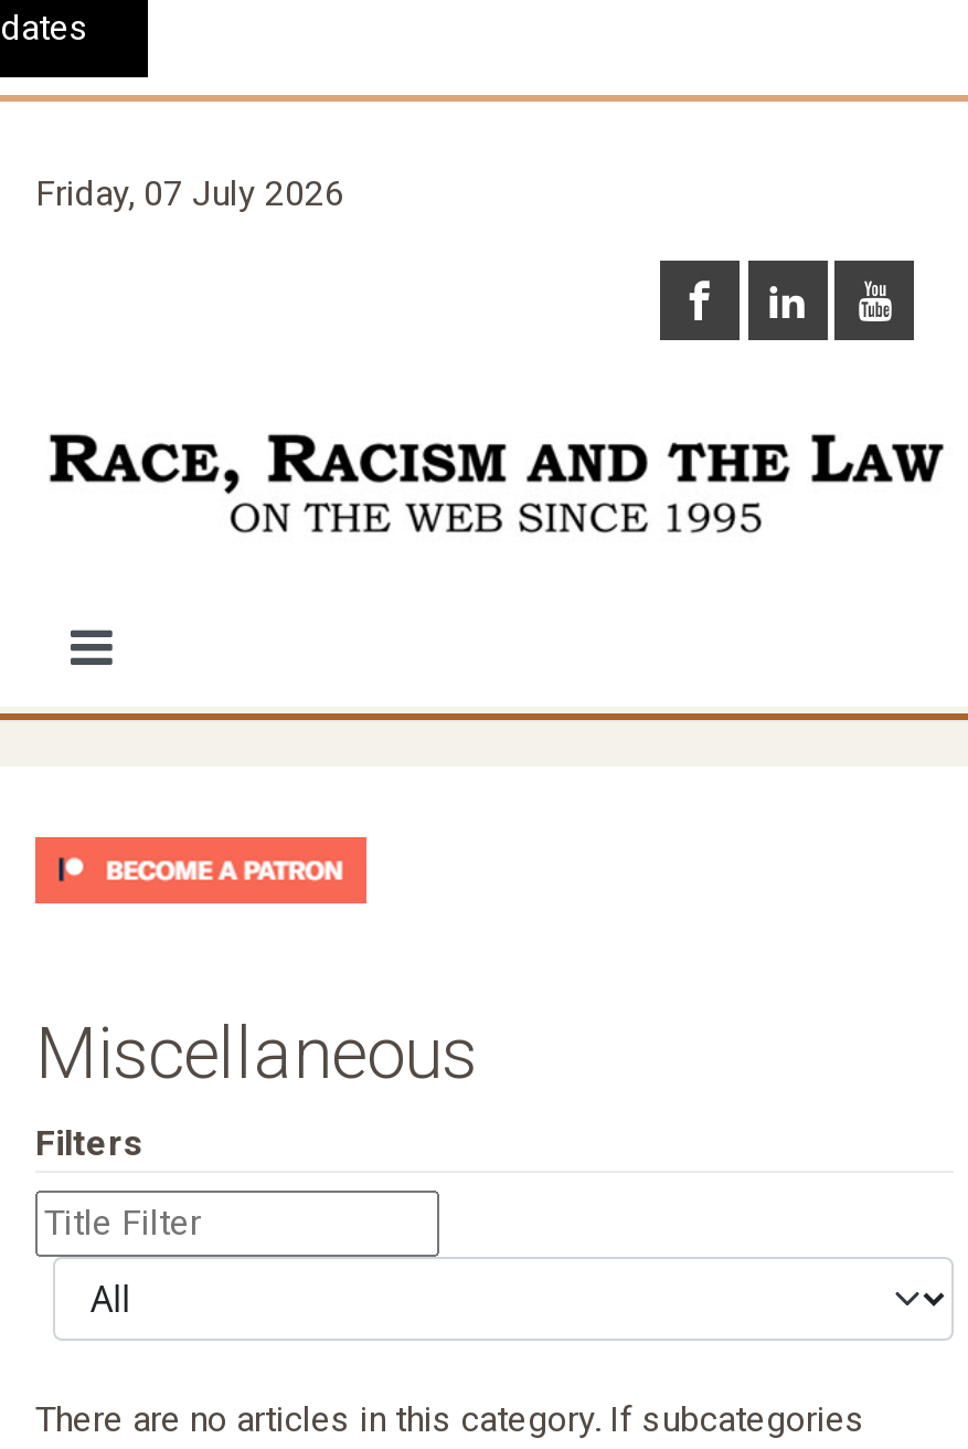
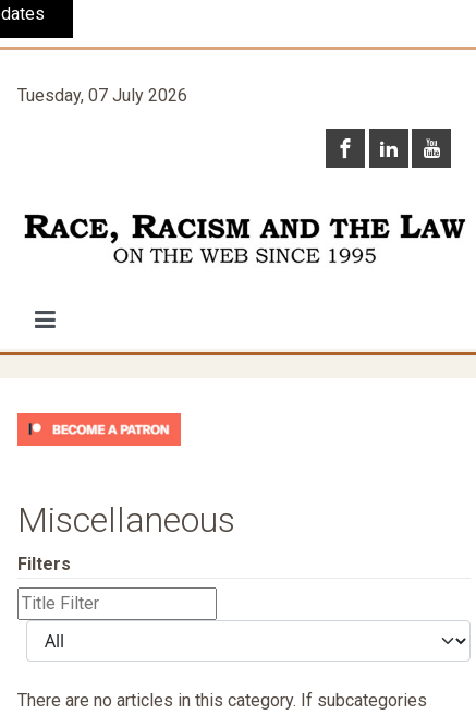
- Friday, 07 July 2026
+ Tuesday, 07 July 2026
